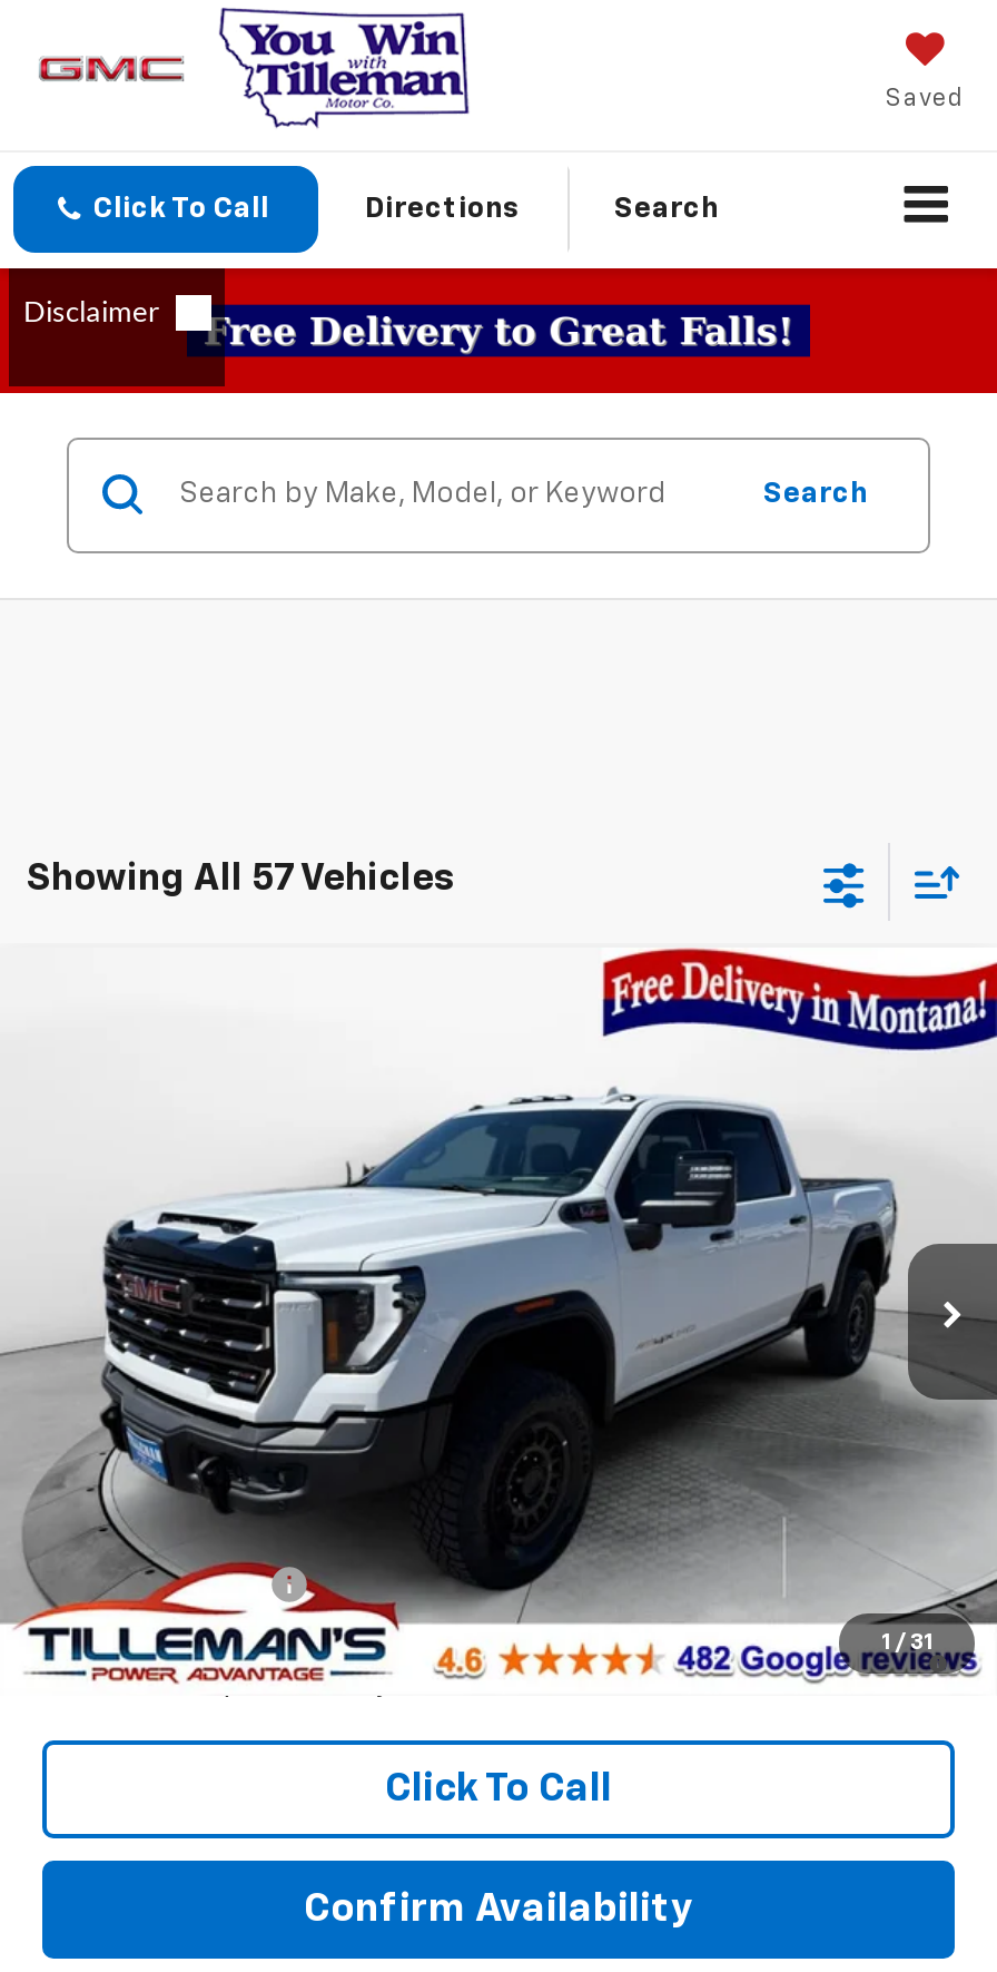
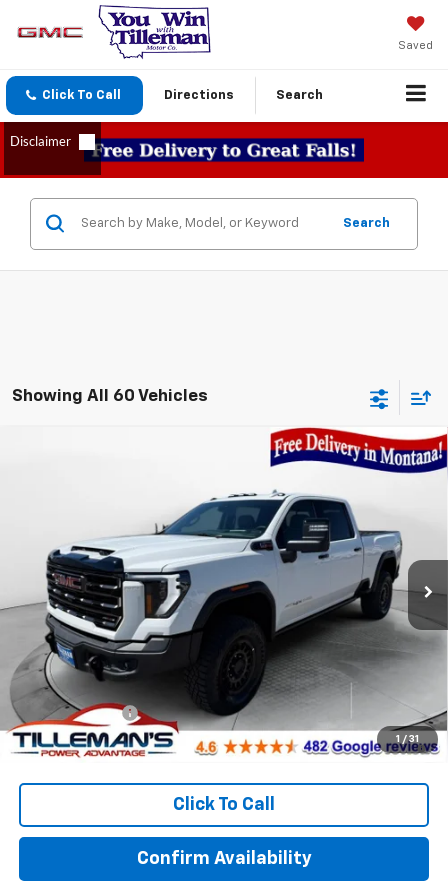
- Showing All 57 Vehicles
+ Showing All 60 Vehicles
